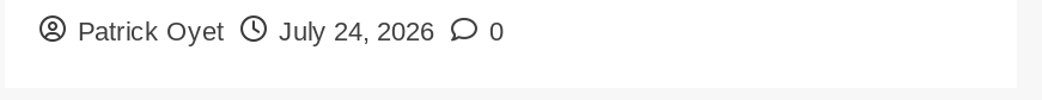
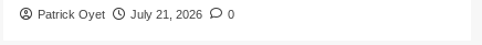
- Patrick Oyet July 24, 2026 0
+ Patrick Oyet July 21, 2026 0
